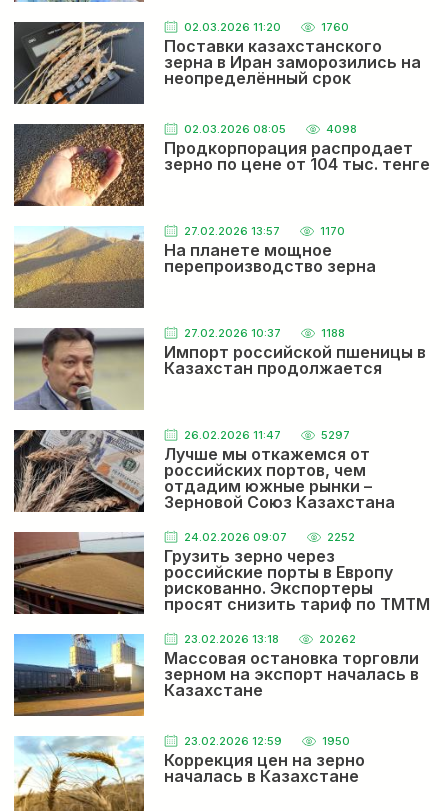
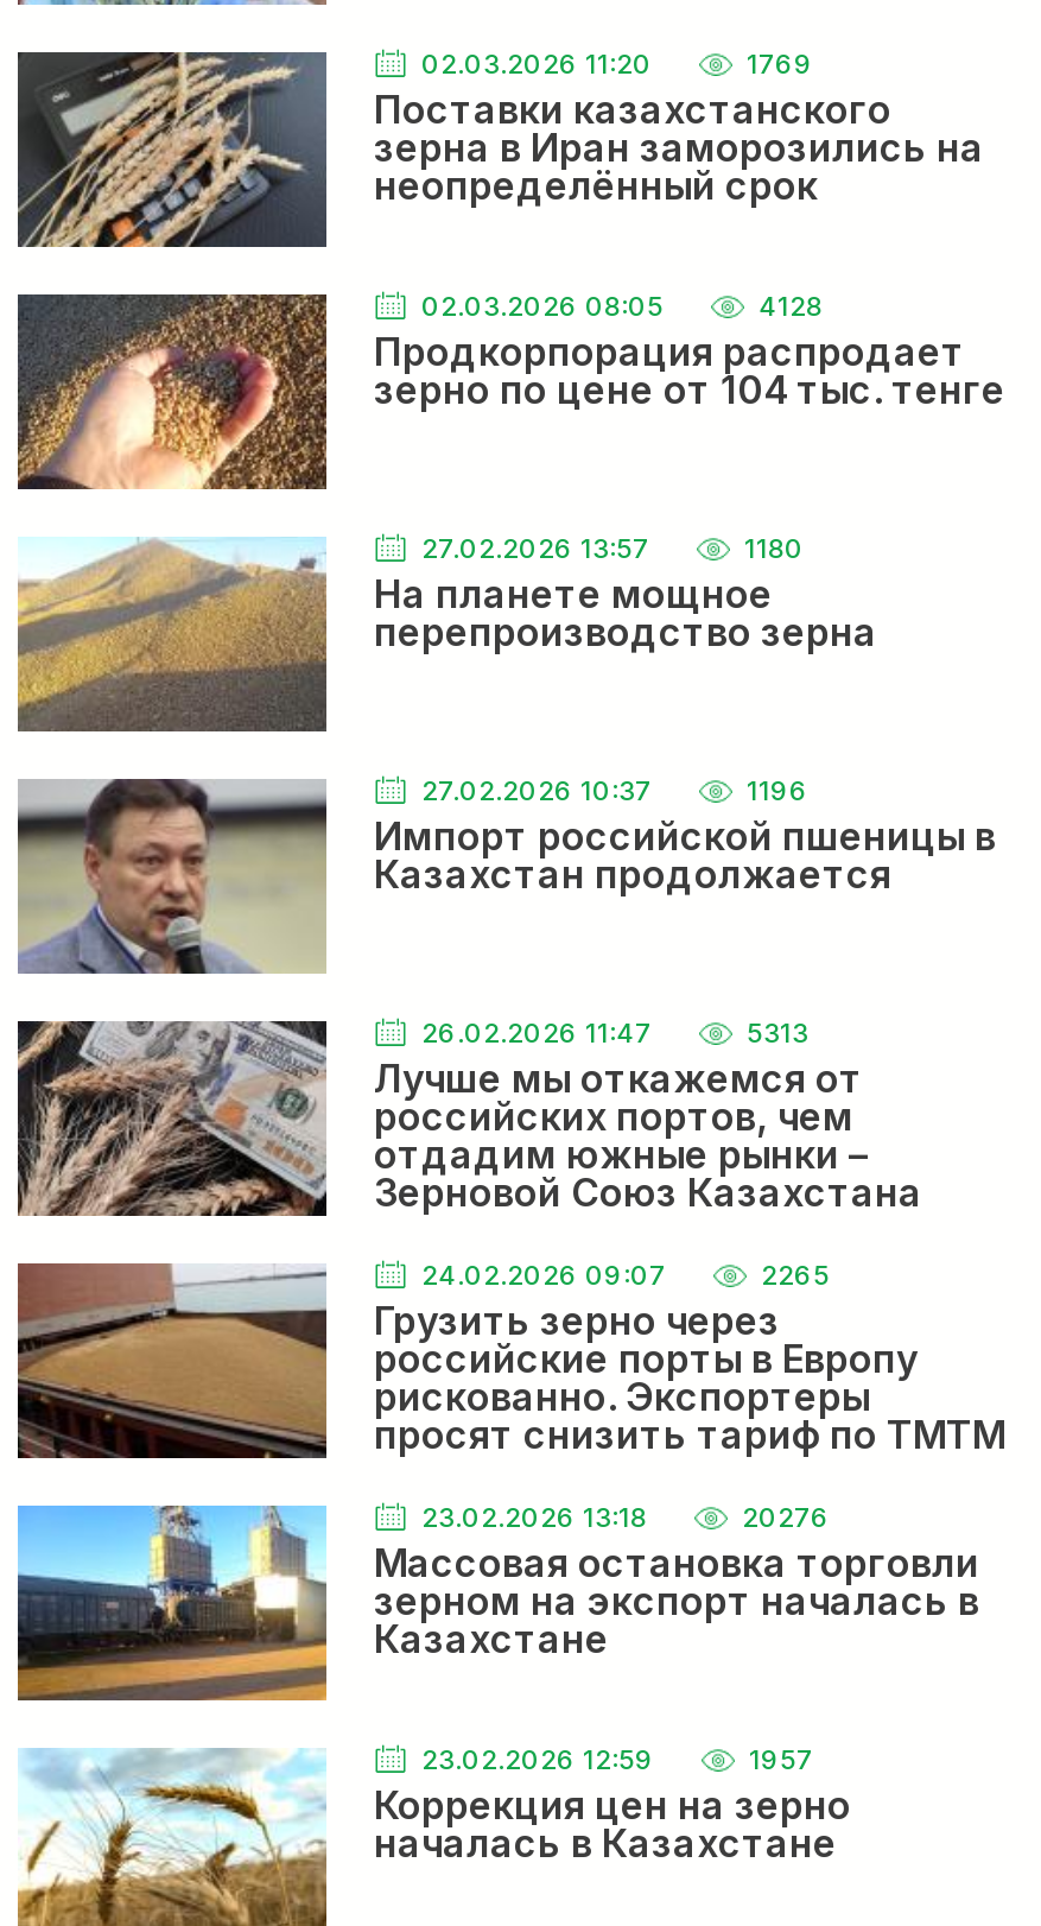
- 1760
+ 1769

- 4098
+ 4128

- 1170
+ 1180

- 1188
+ 1196

- 5297
+ 5313

- 2252
+ 2265

- 20262
+ 20276

- 1950
+ 1957
